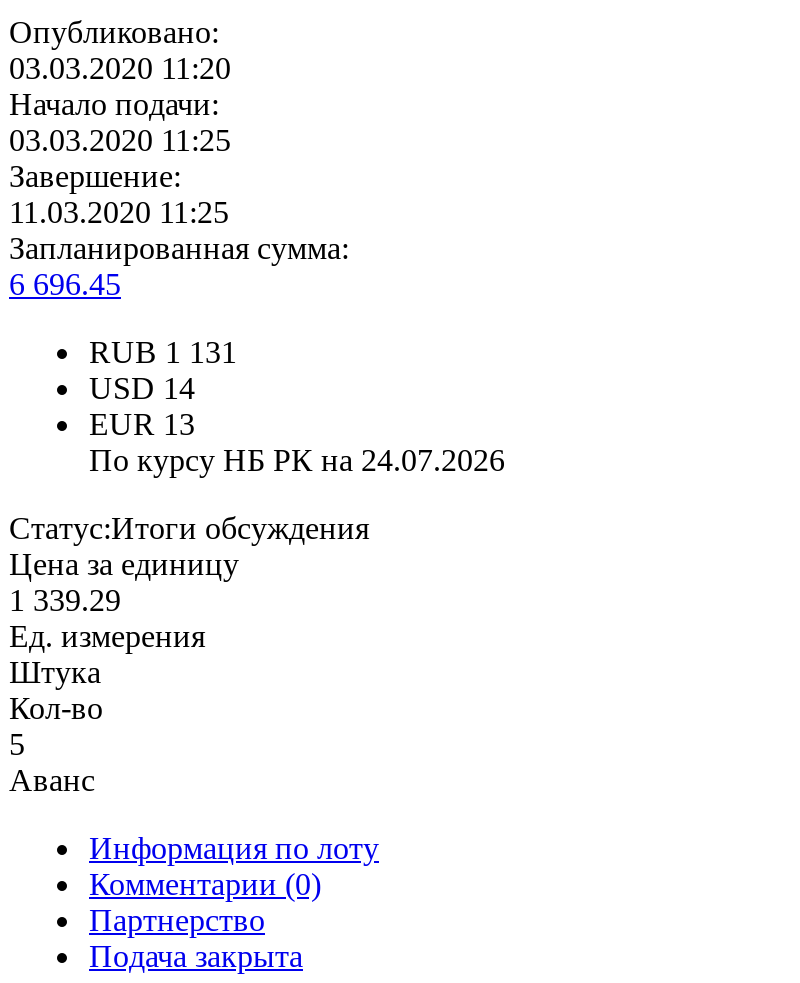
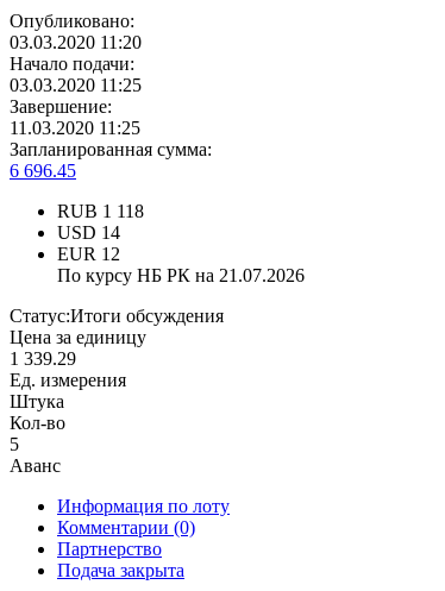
- RUB 1 131
+ RUB 1 118

- EUR 13
+ EUR 12

- По курсу НБ РК на 24.07.2026
+ По курсу НБ РК на 21.07.2026
